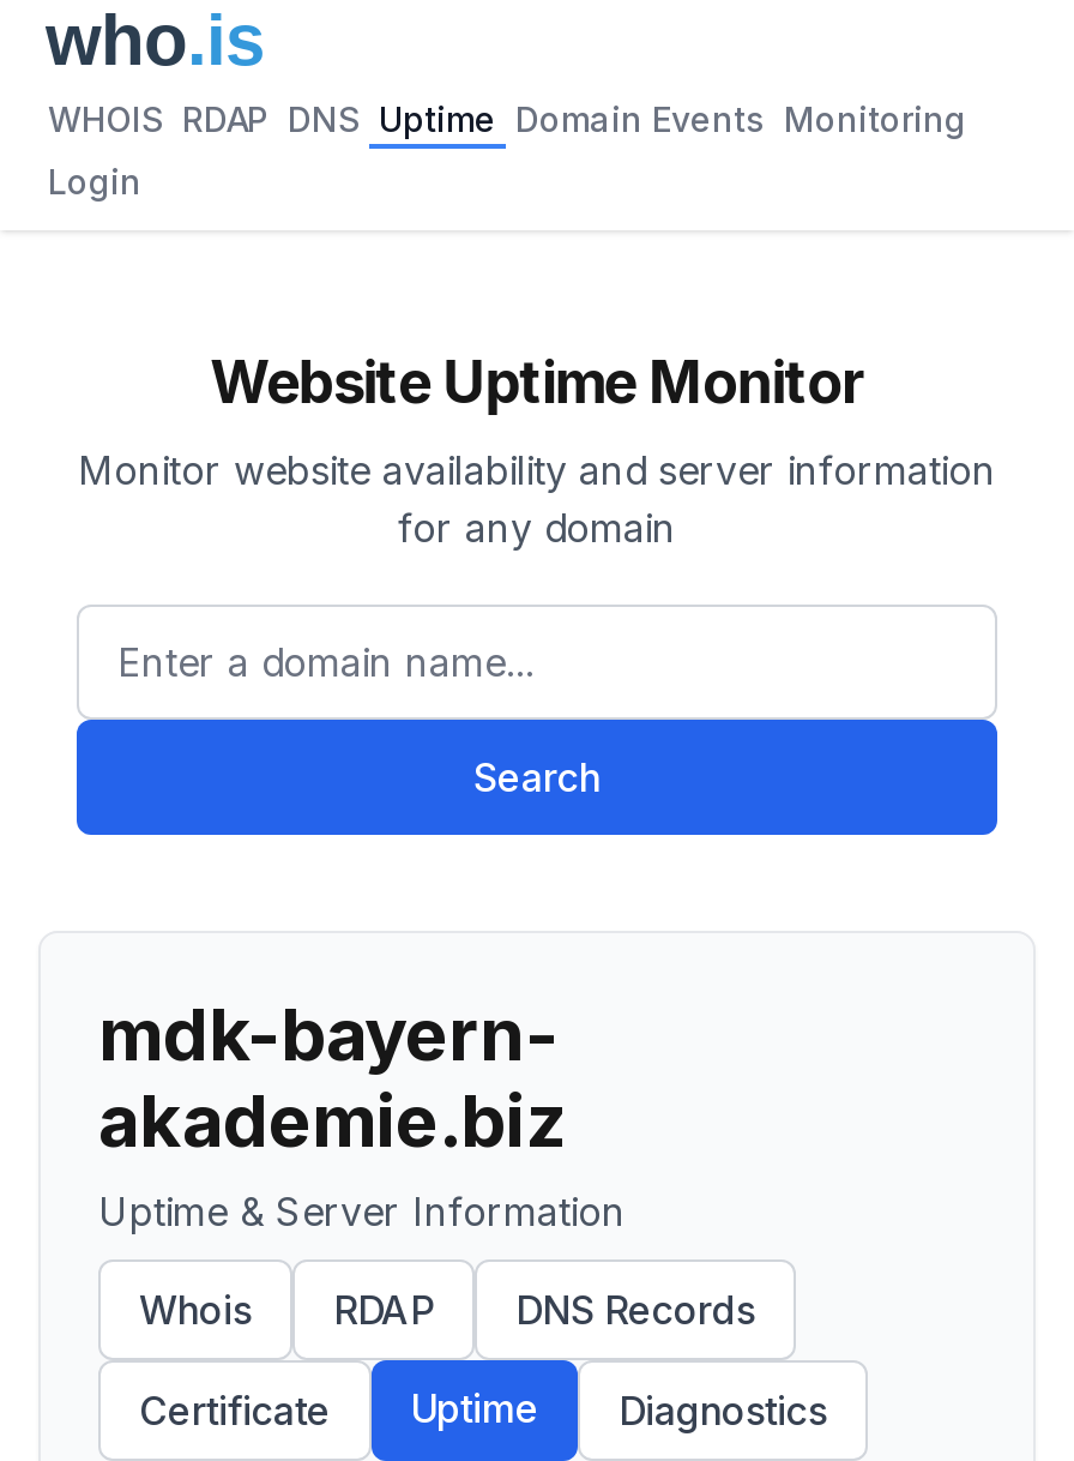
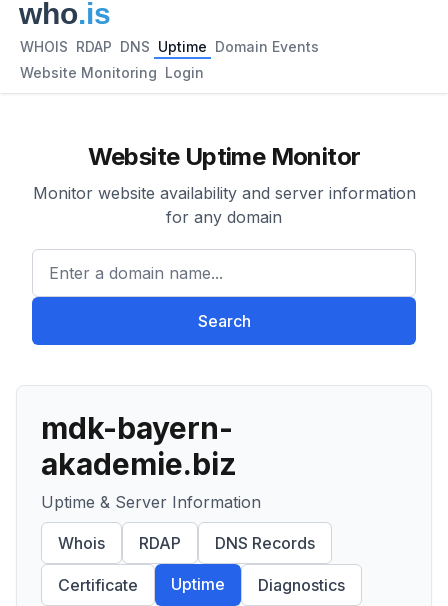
- WHOIS RDAP DNS Uptime Domain Events Monitoring
+ WHOIS RDAP DNS Uptime Domain Events

- Login
+ Website Monitoring Login
